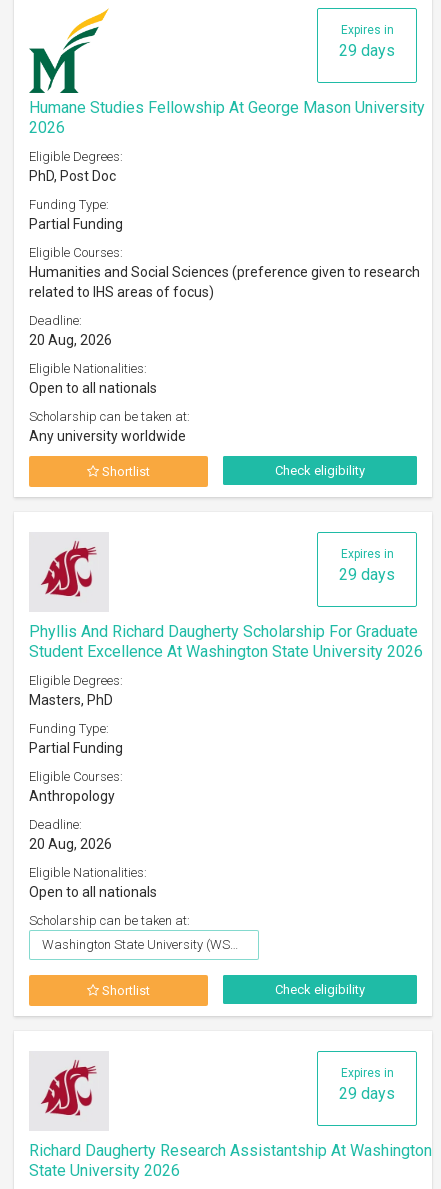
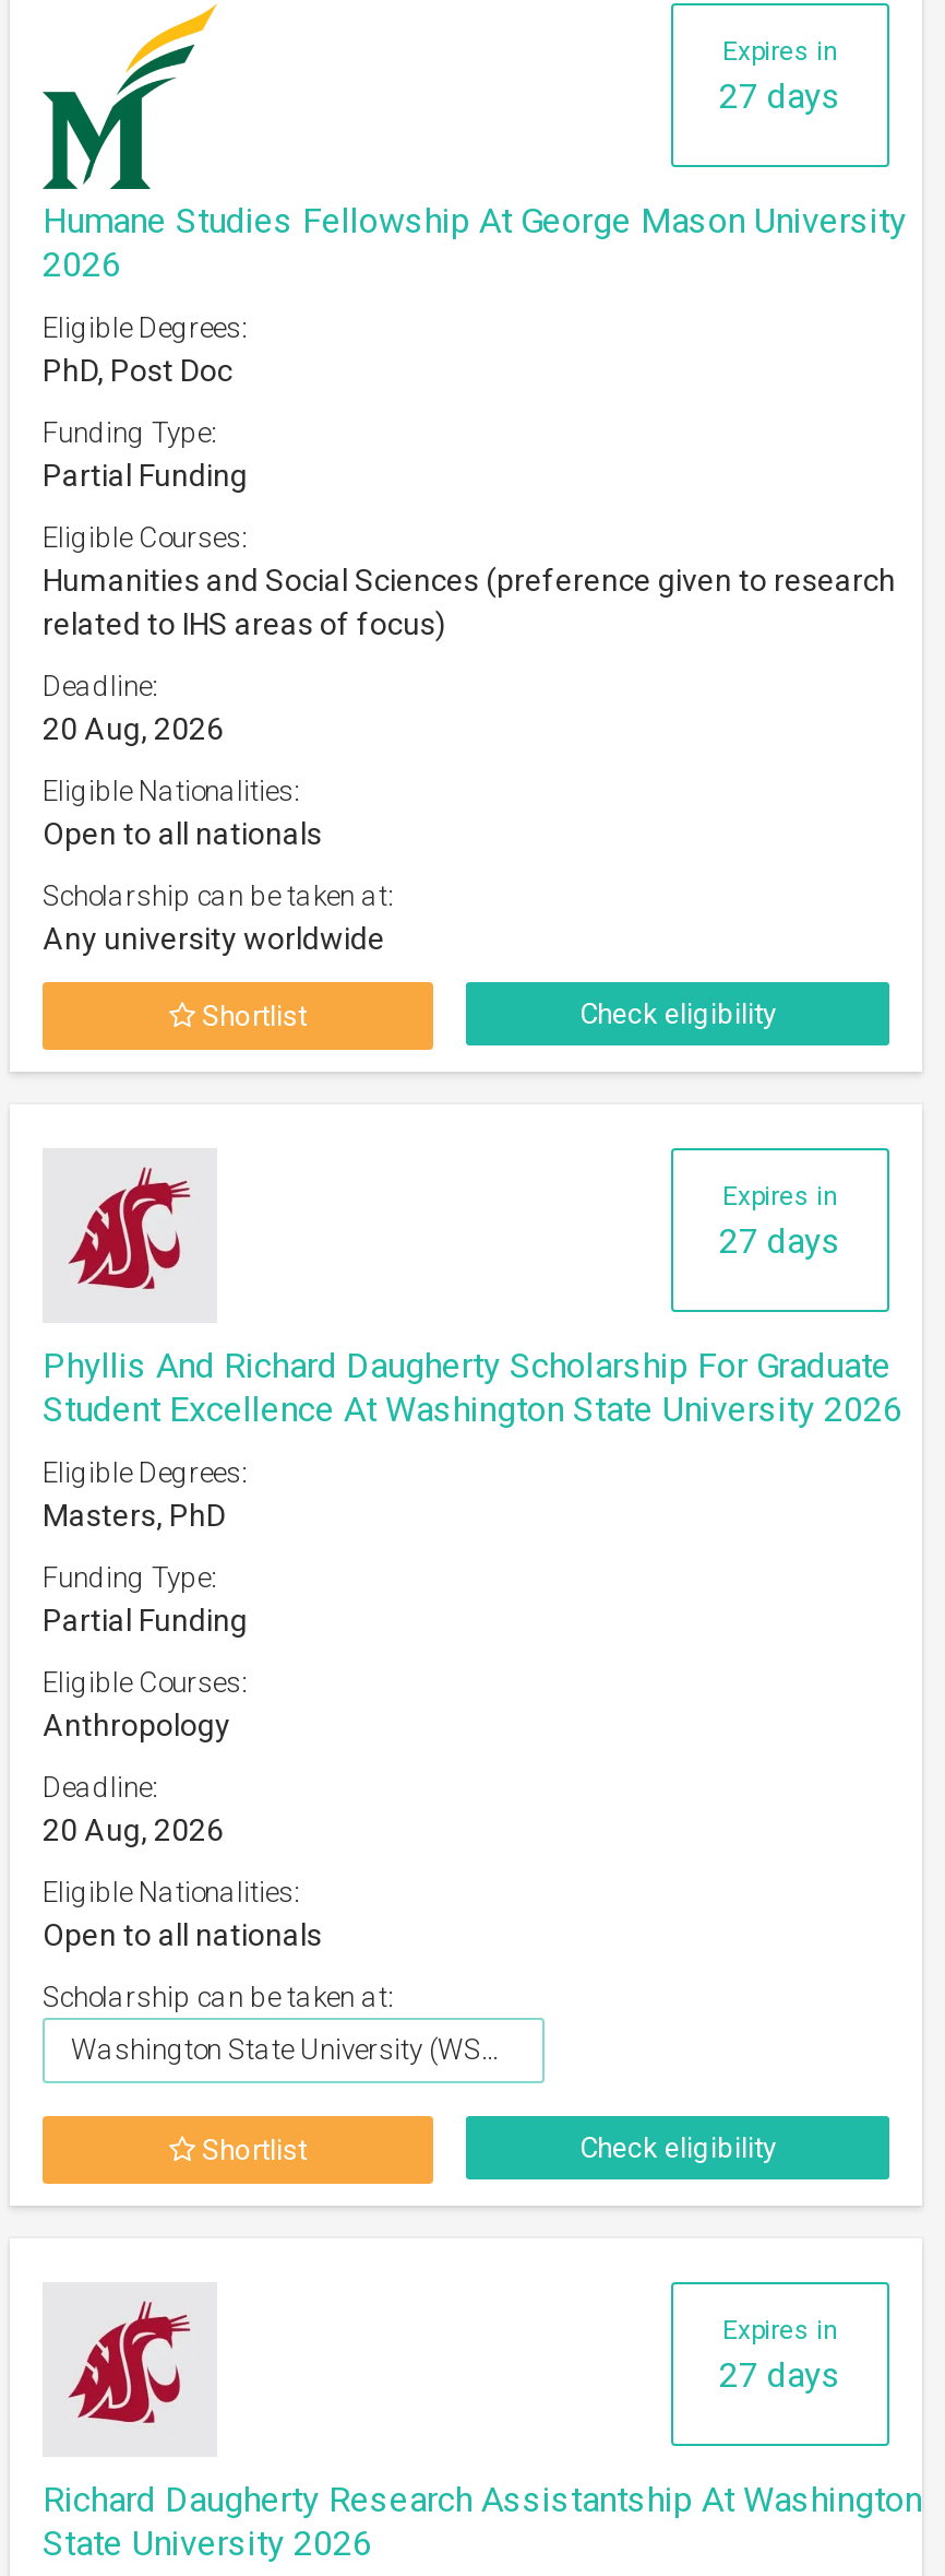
- 29 days
+ 27 days

- 29 days
+ 27 days

- 29 days
+ 27 days
